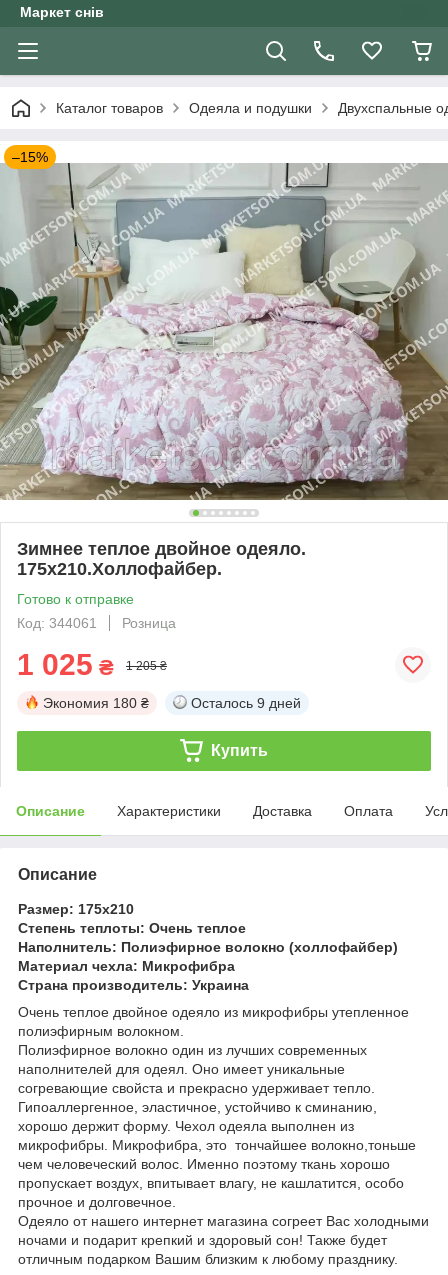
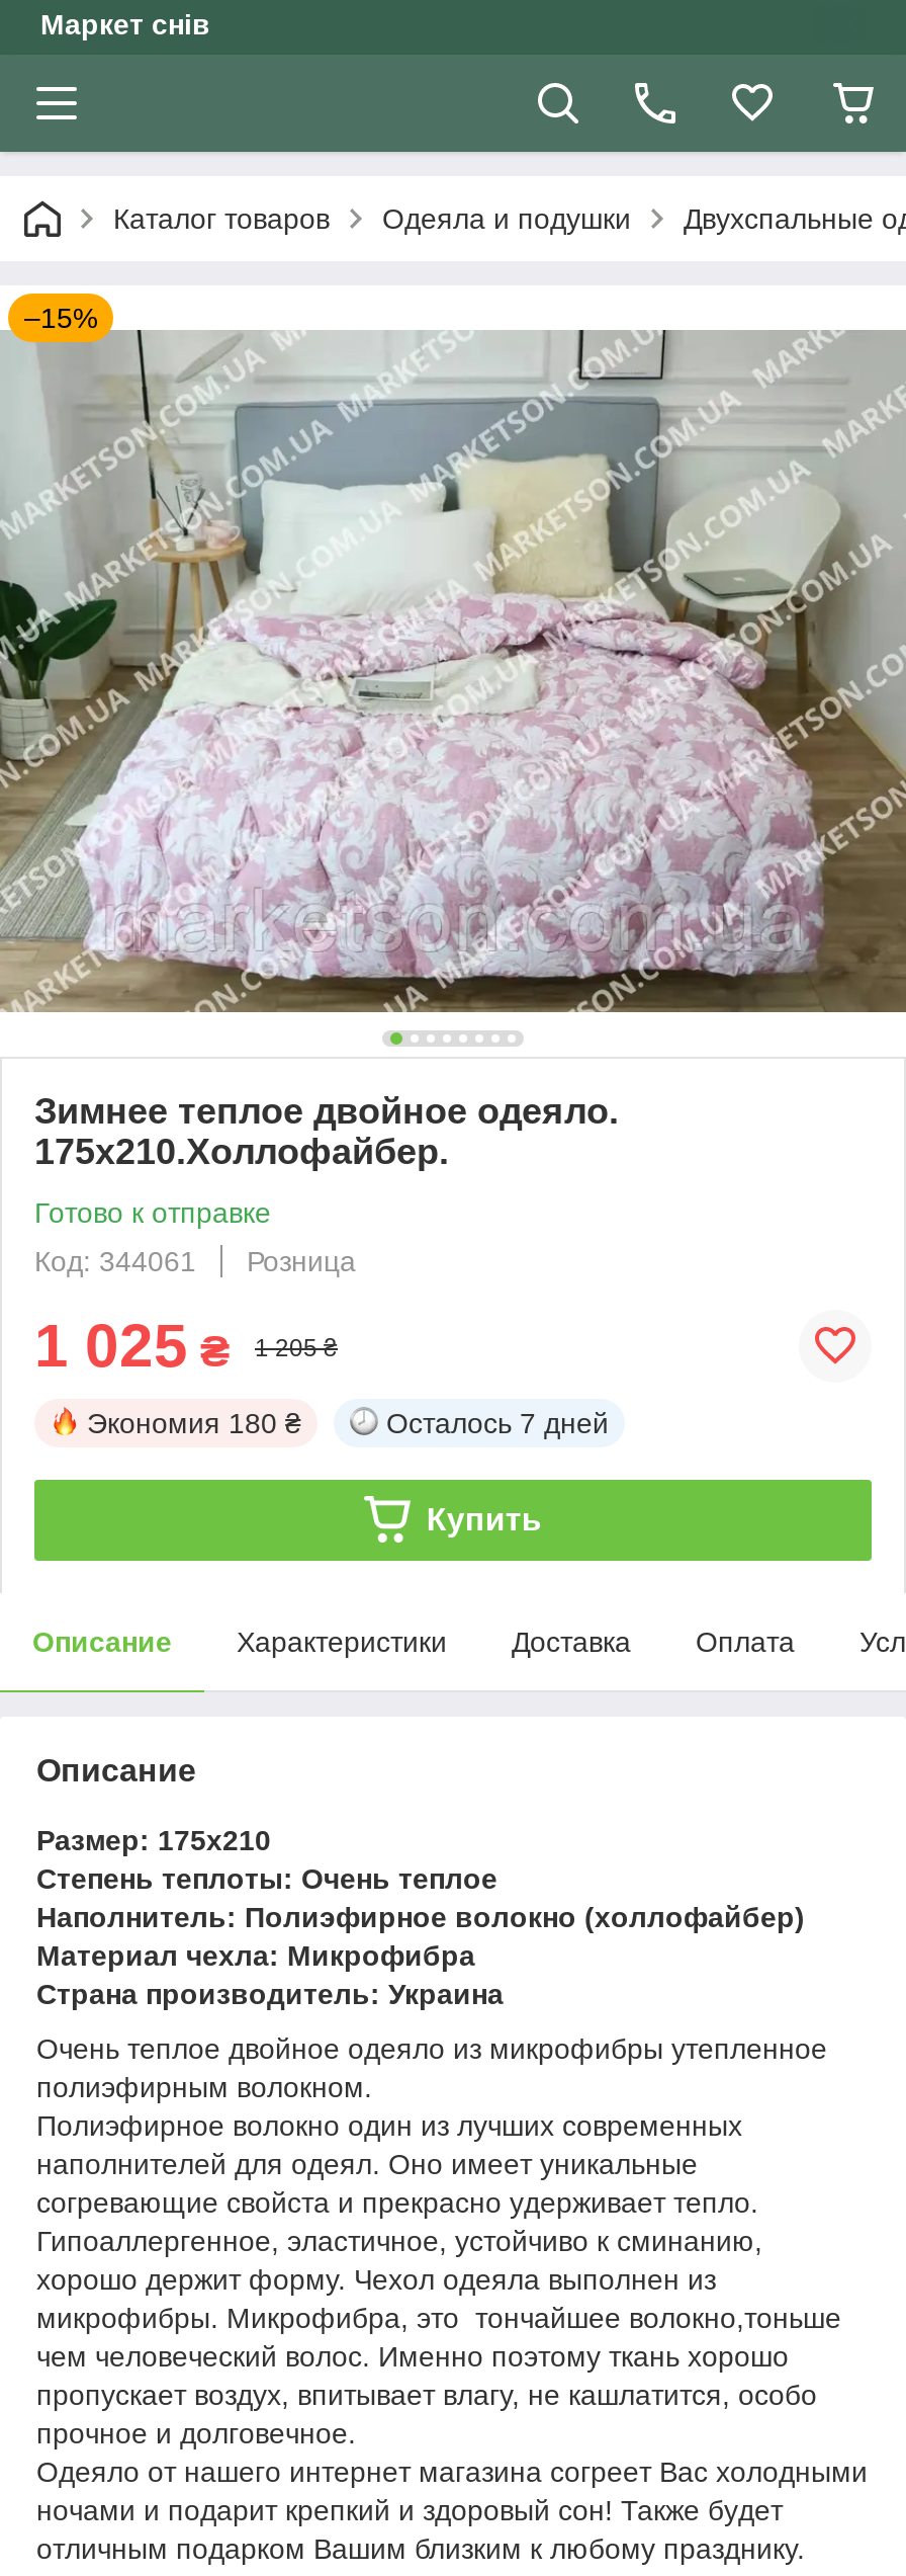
- Осталось 9 дней
+ Осталось 7 дней
